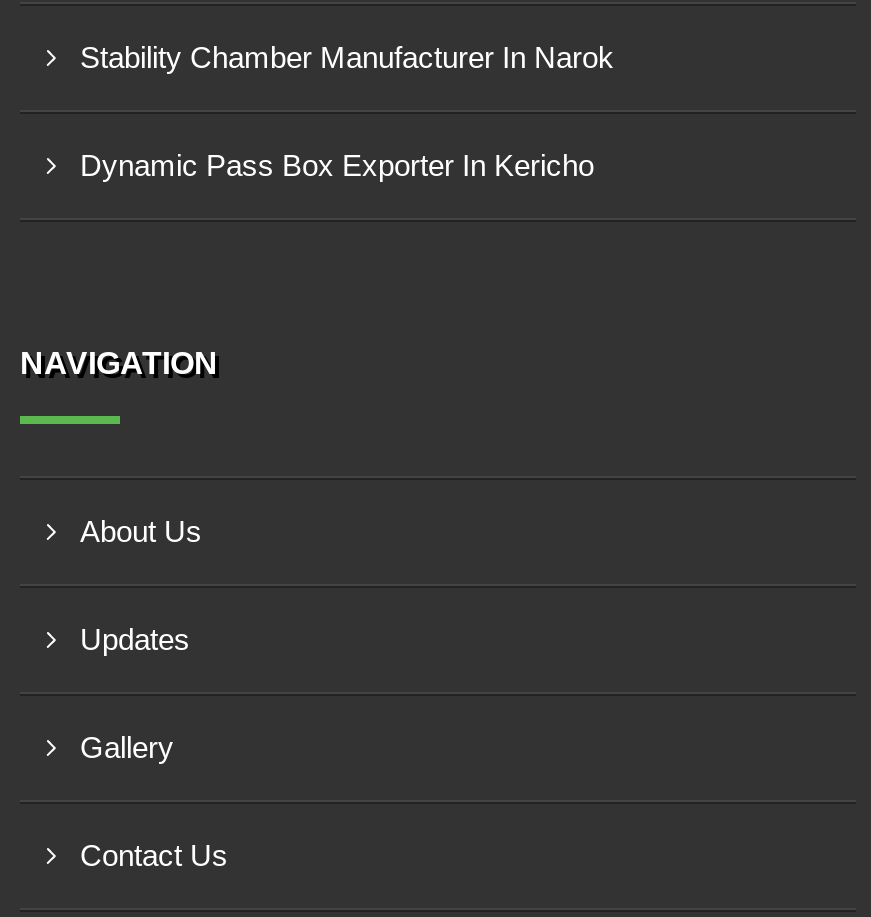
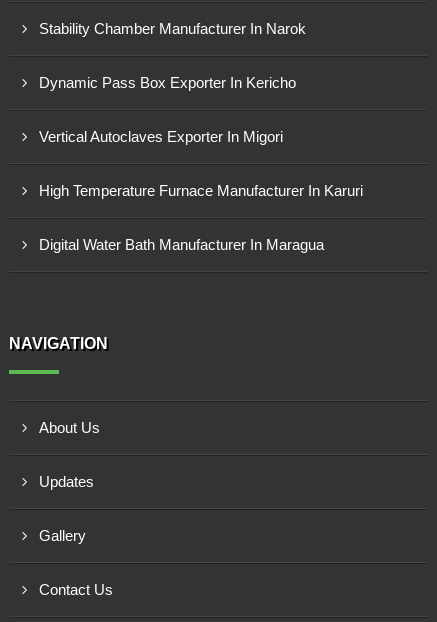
+ Vertical Autoclaves Exporter In Migori
+ High Temperature Furnace Manufacturer In Karuri
+ Digital Water Bath Manufacturer In Maragua
